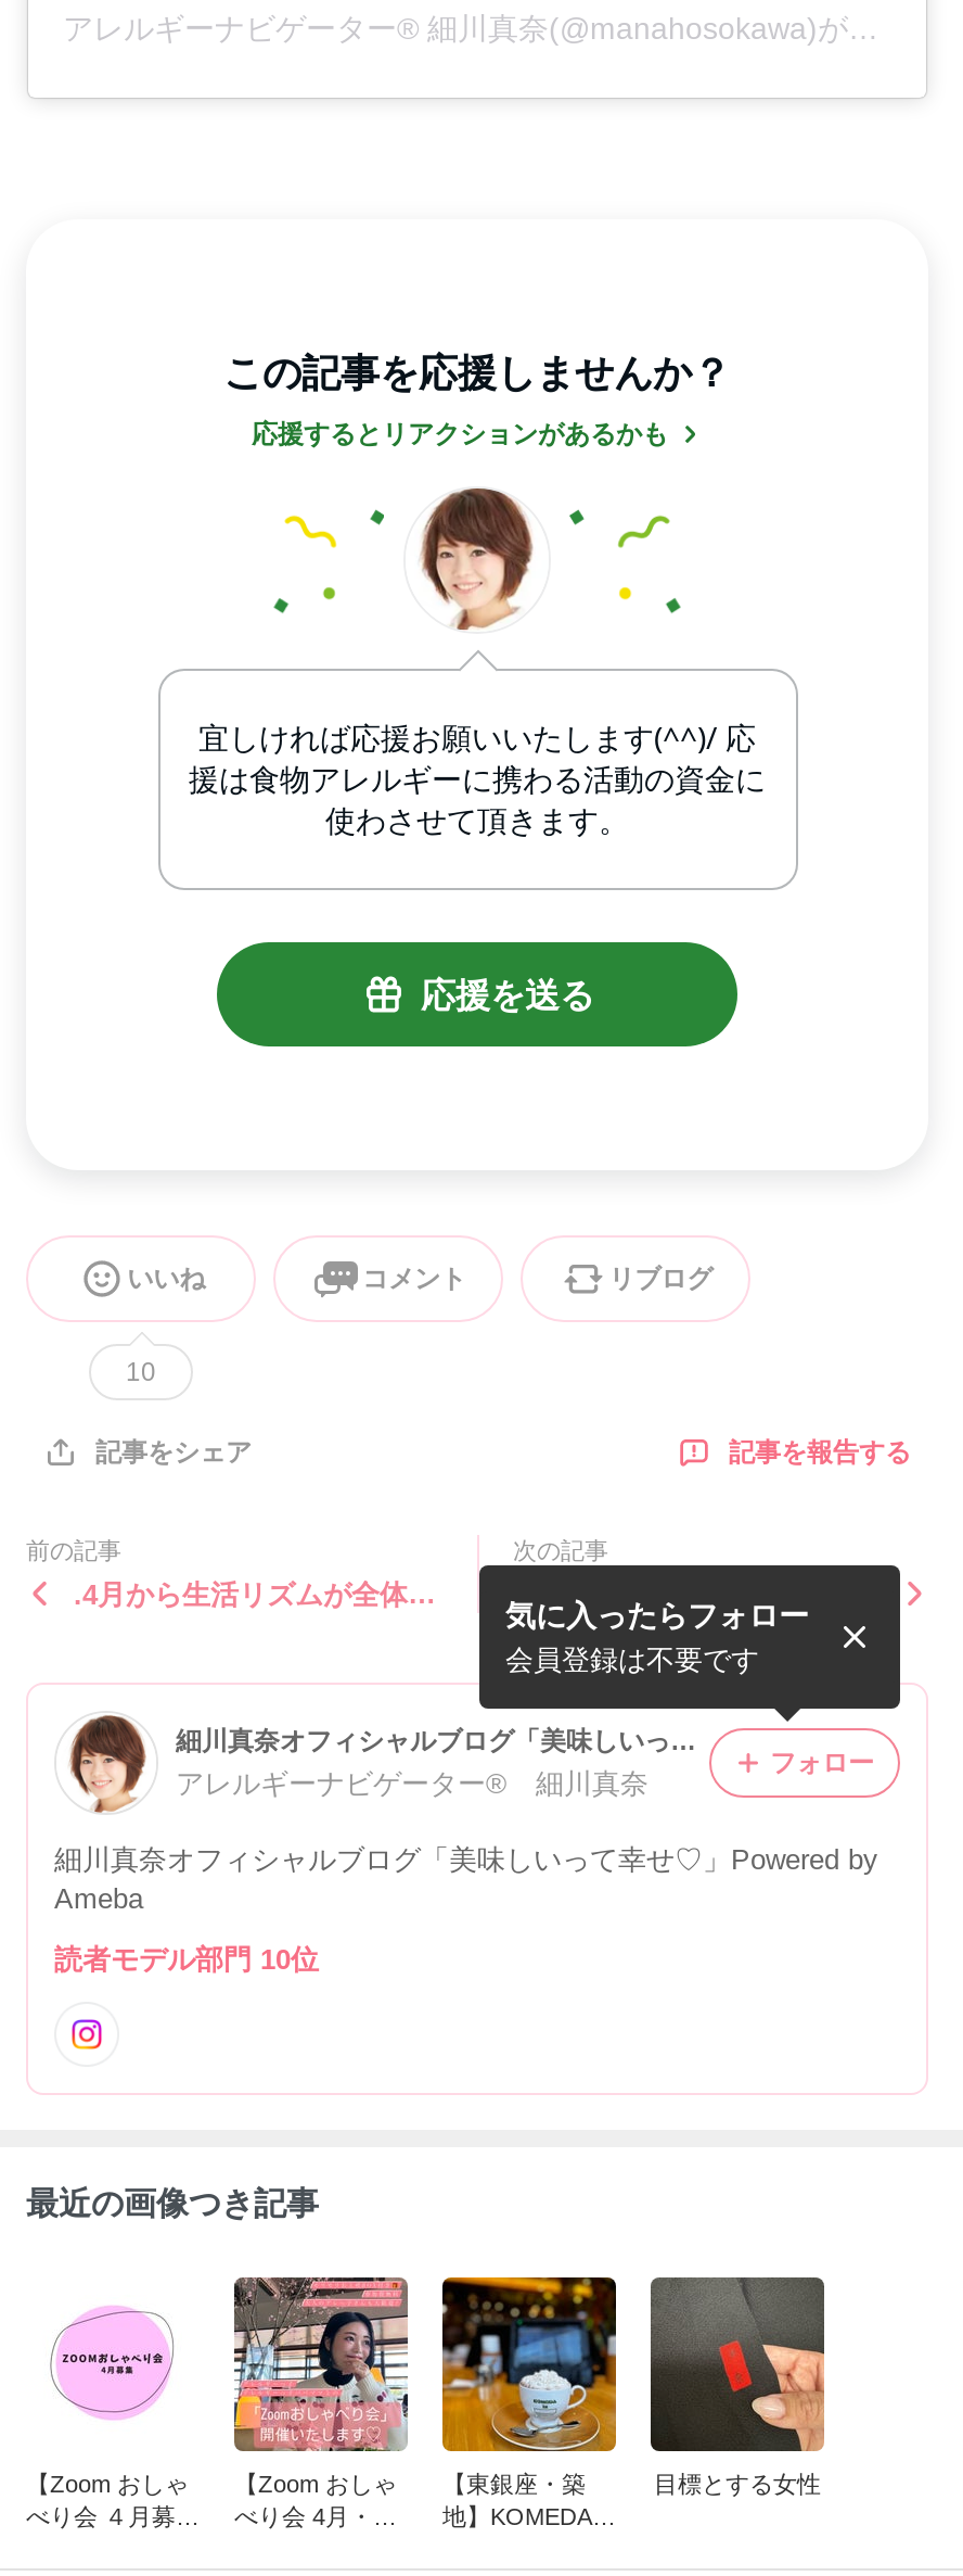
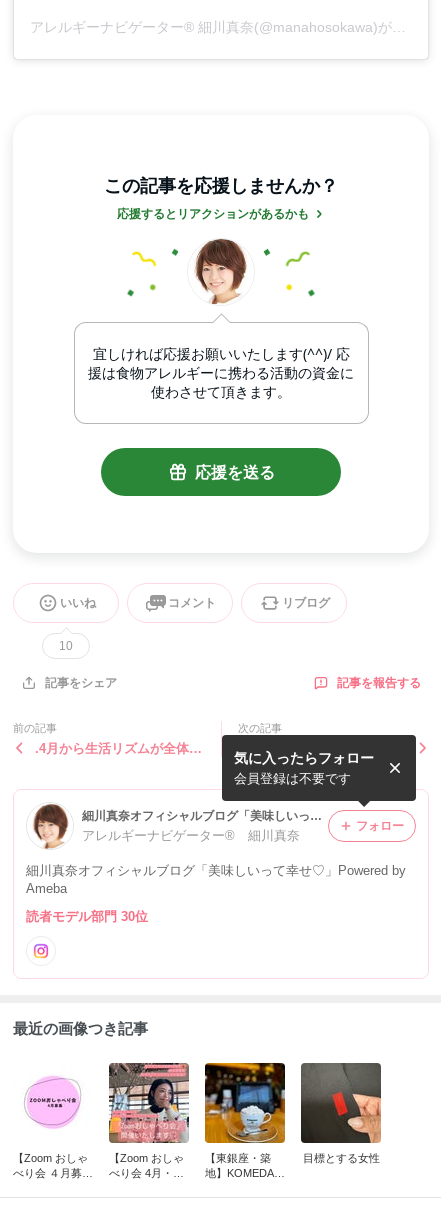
- 読者モデル部門 10位
+ 読者モデル部門 30位
